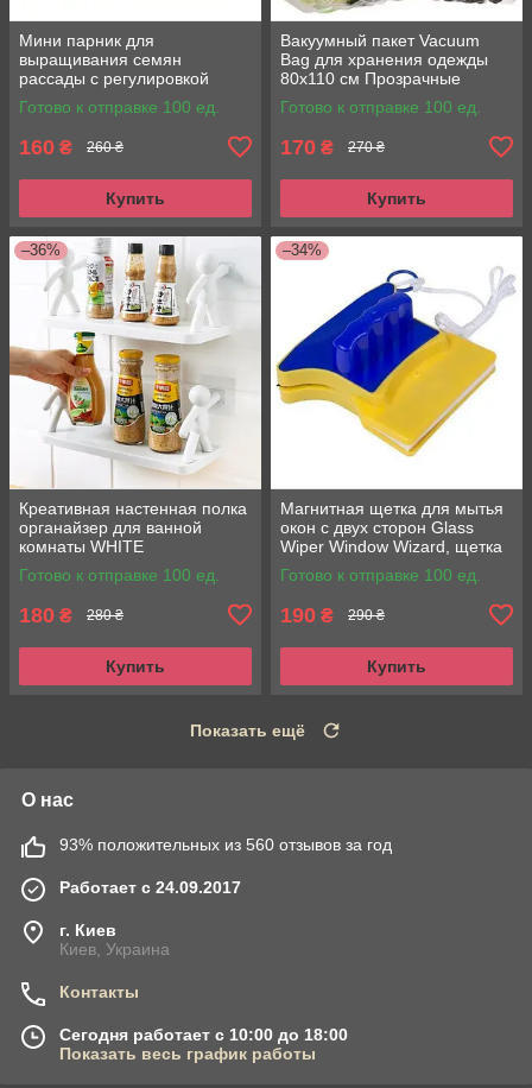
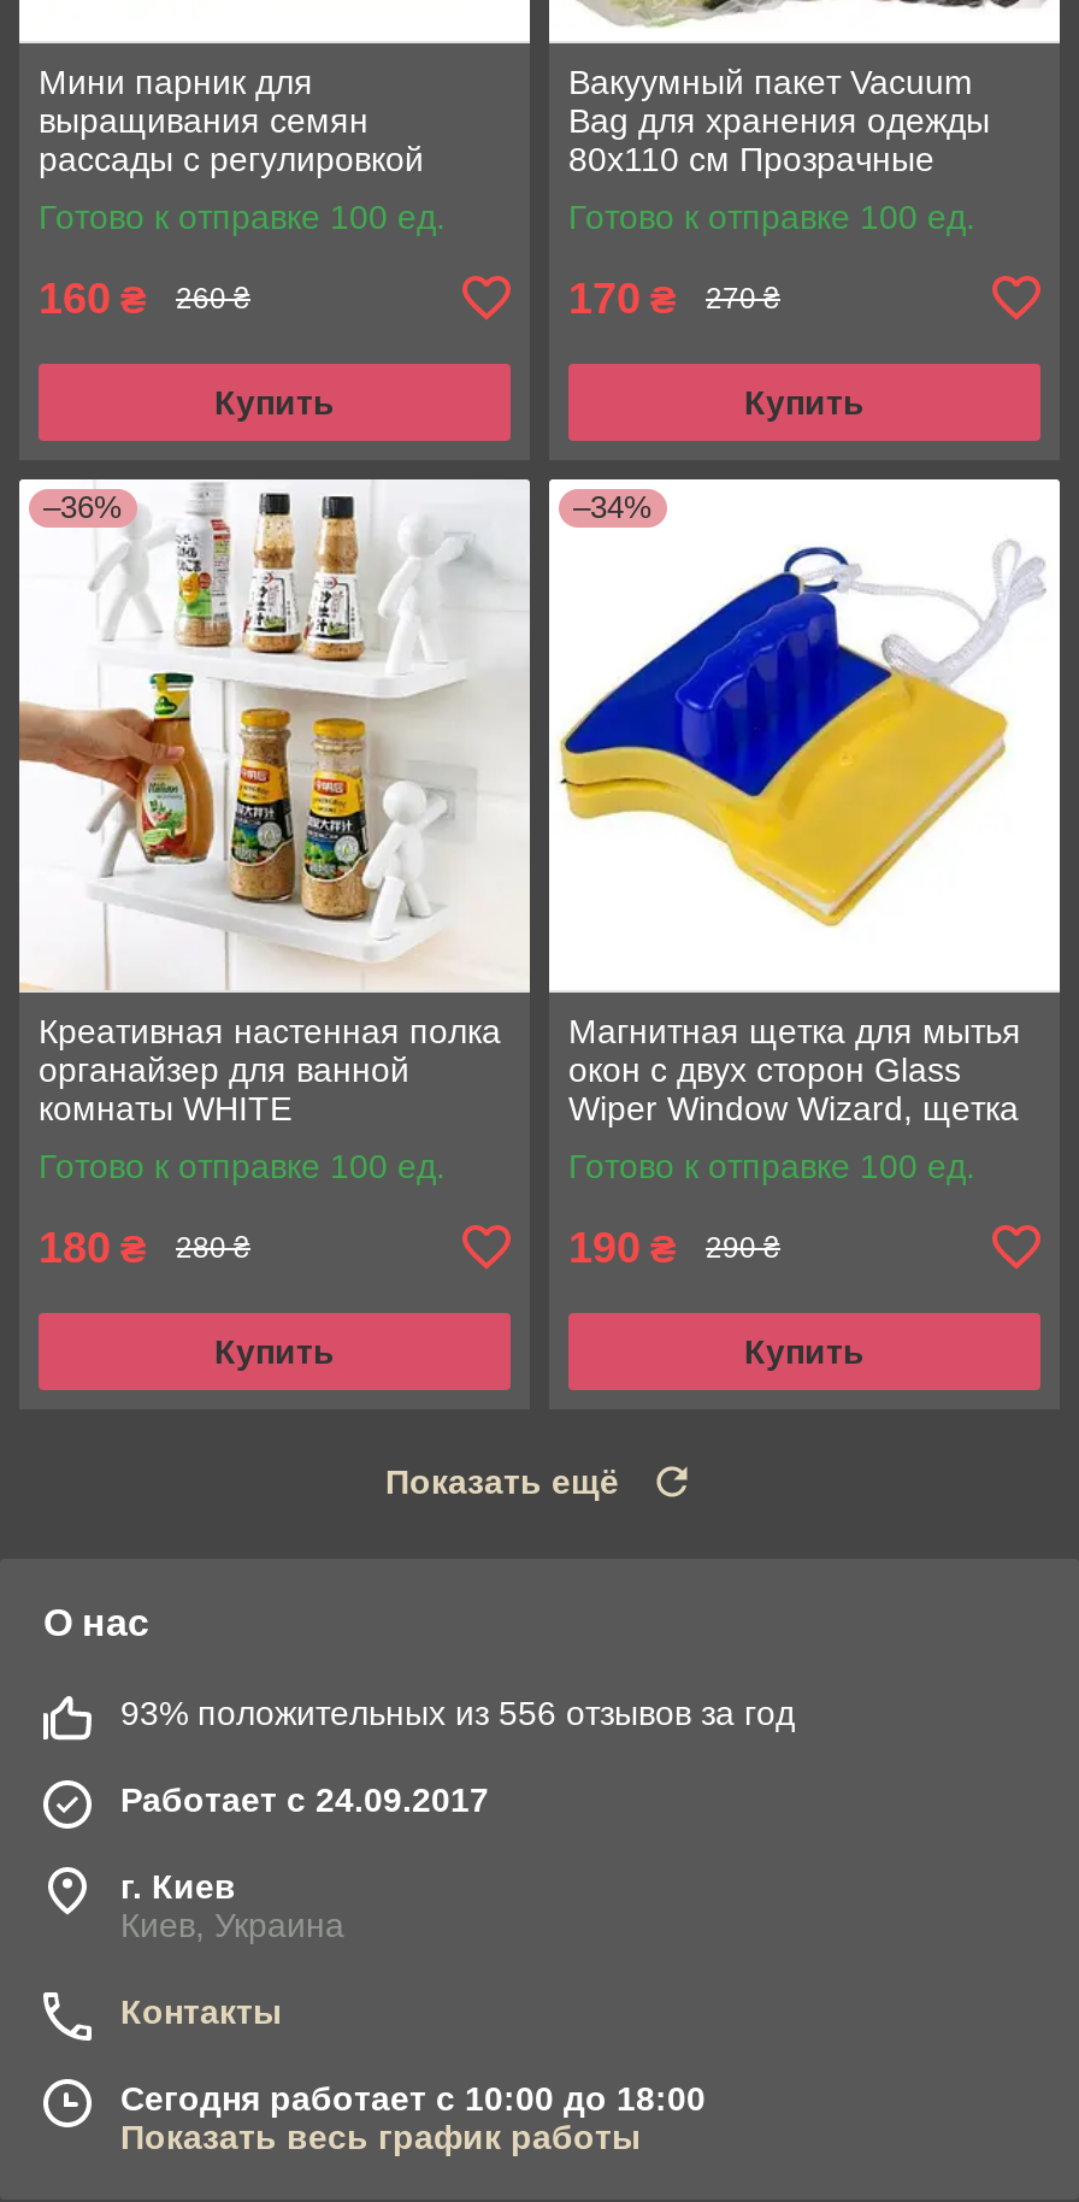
- 93% положительных из 560 отзывов за год
+ 93% положительных из 556 отзывов за год
